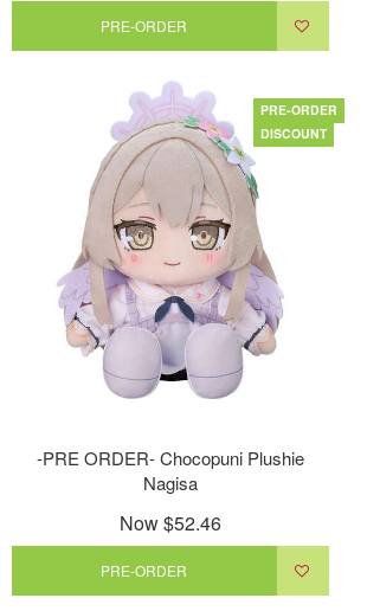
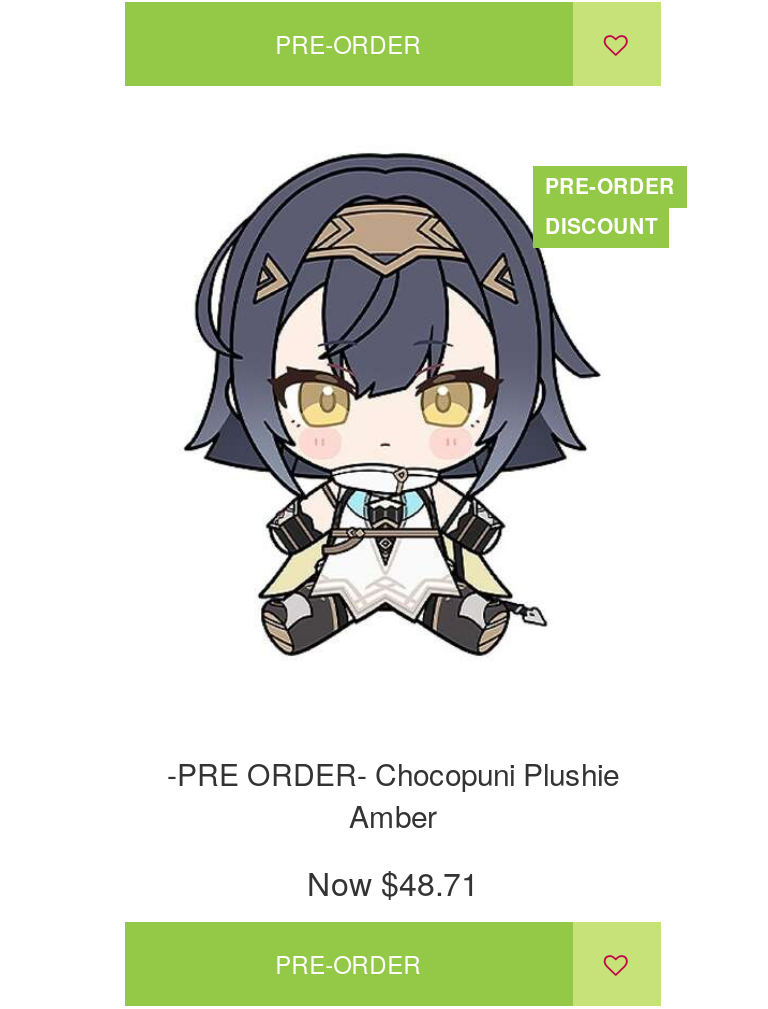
- [image]
+ [image]

- Nagisa
+ Amber

- Now $52.46
+ Now $48.71
